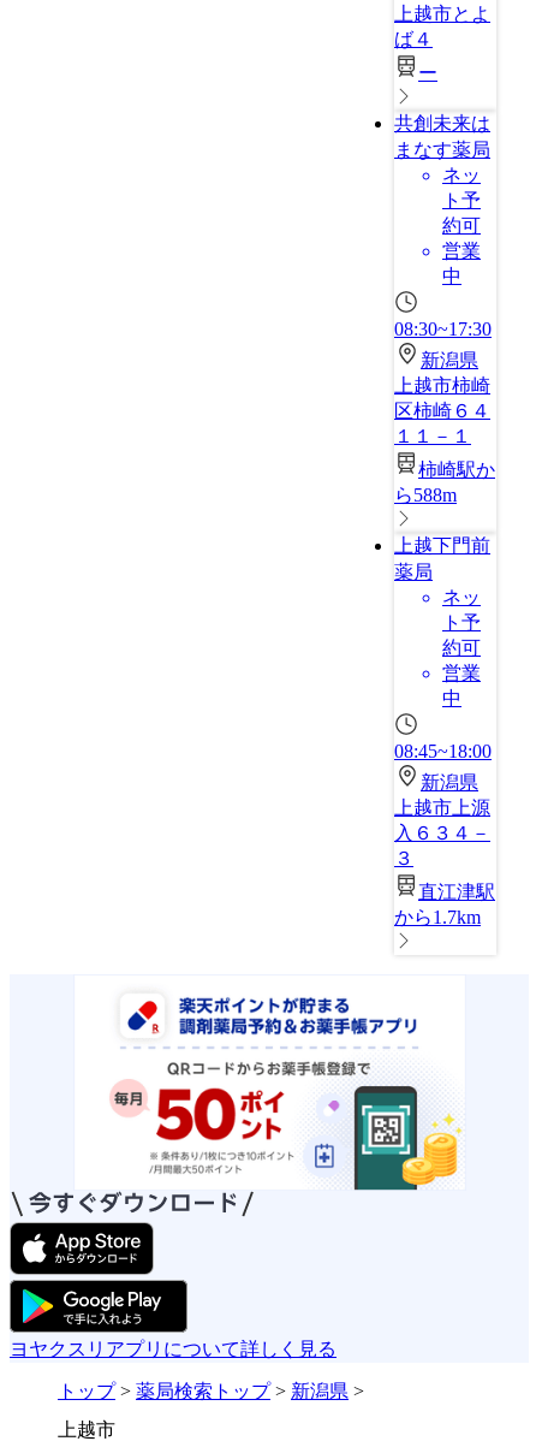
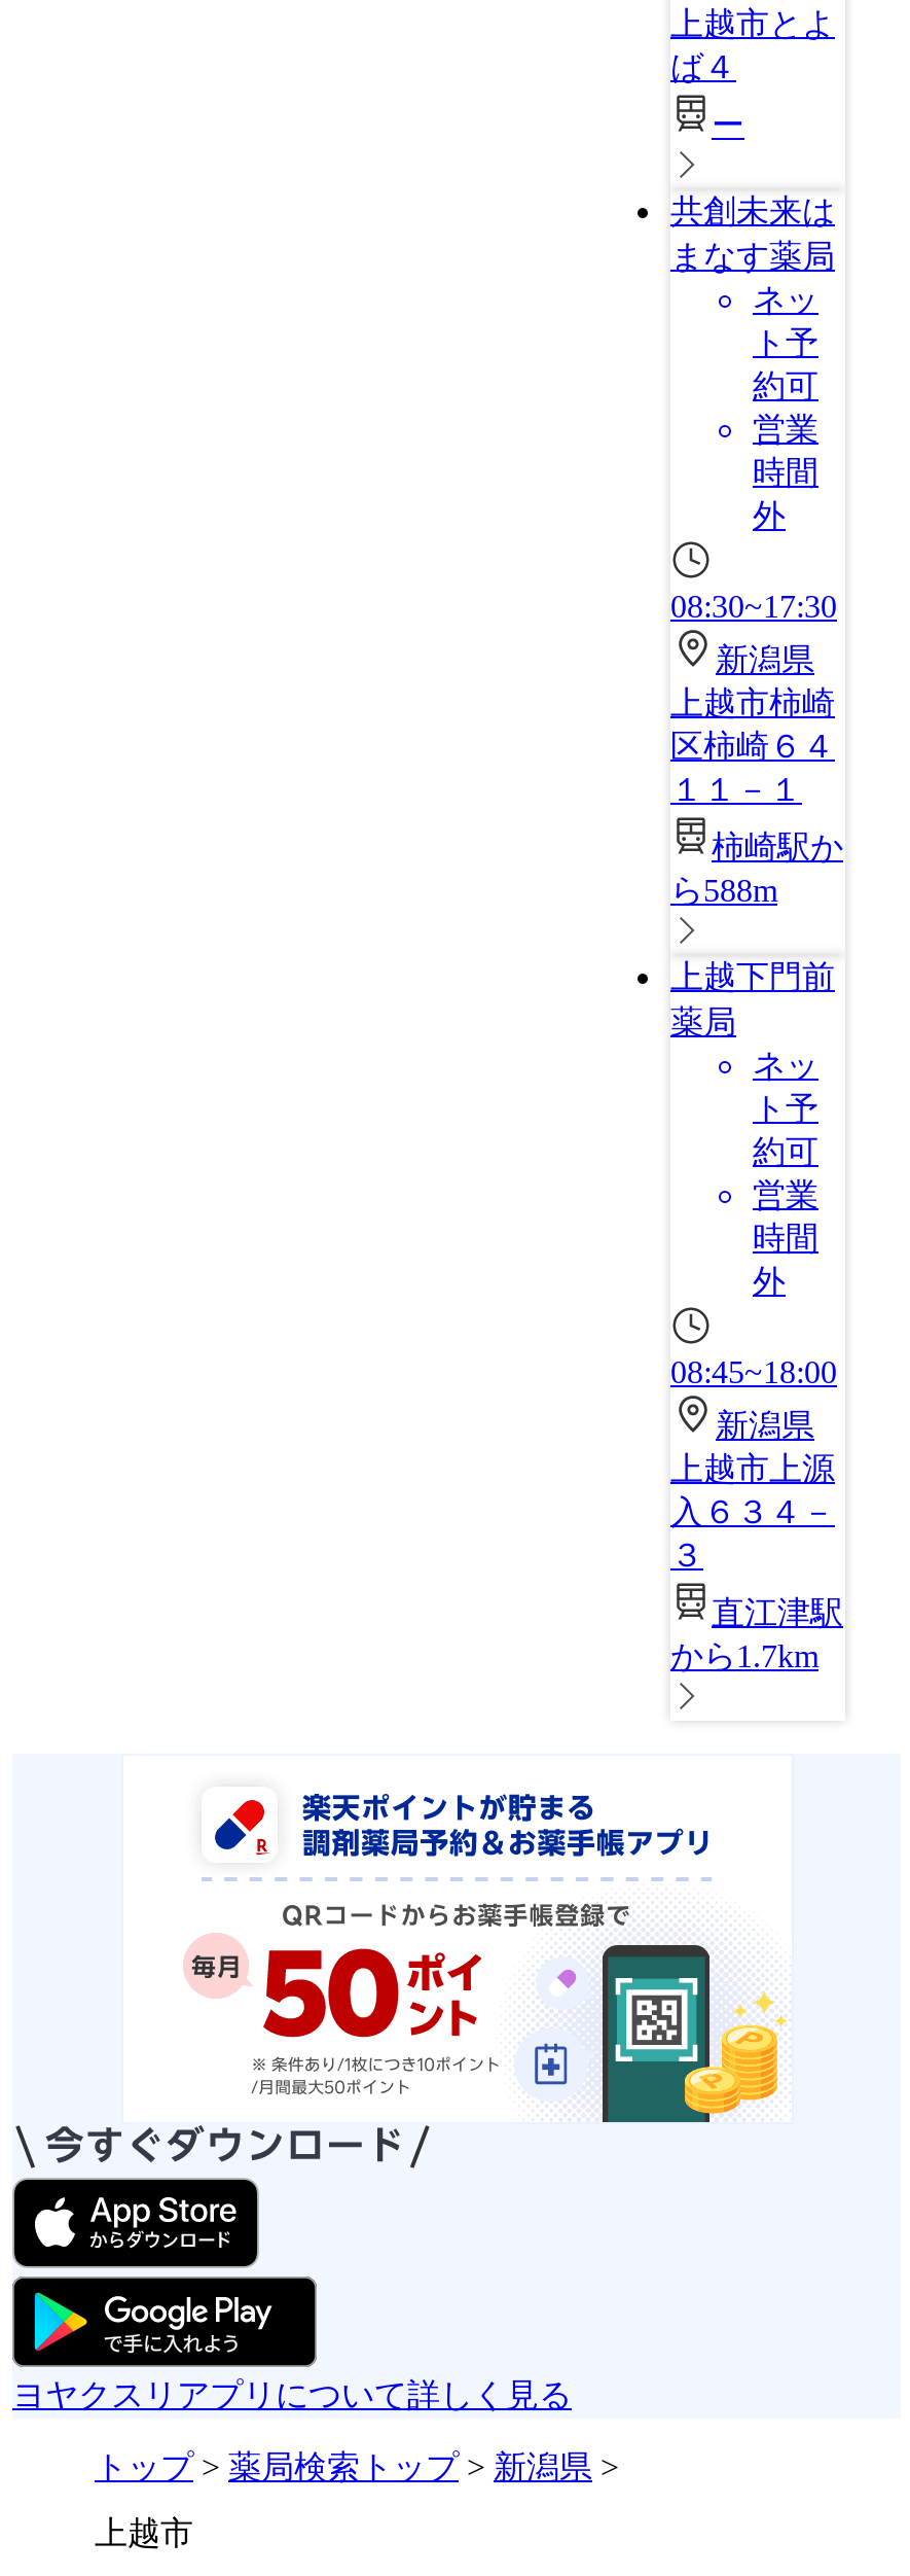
- 中
+ 時間
+ 外

- 中
+ 時間
+ 外
